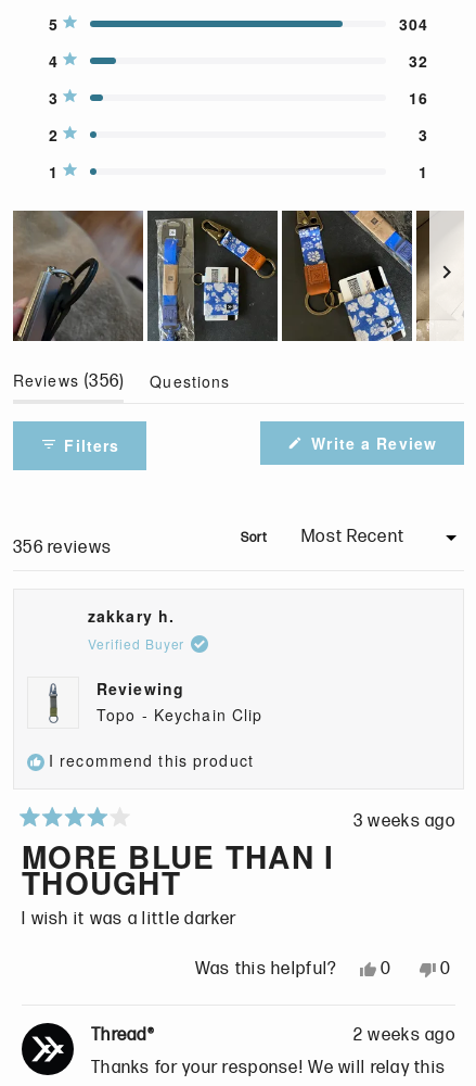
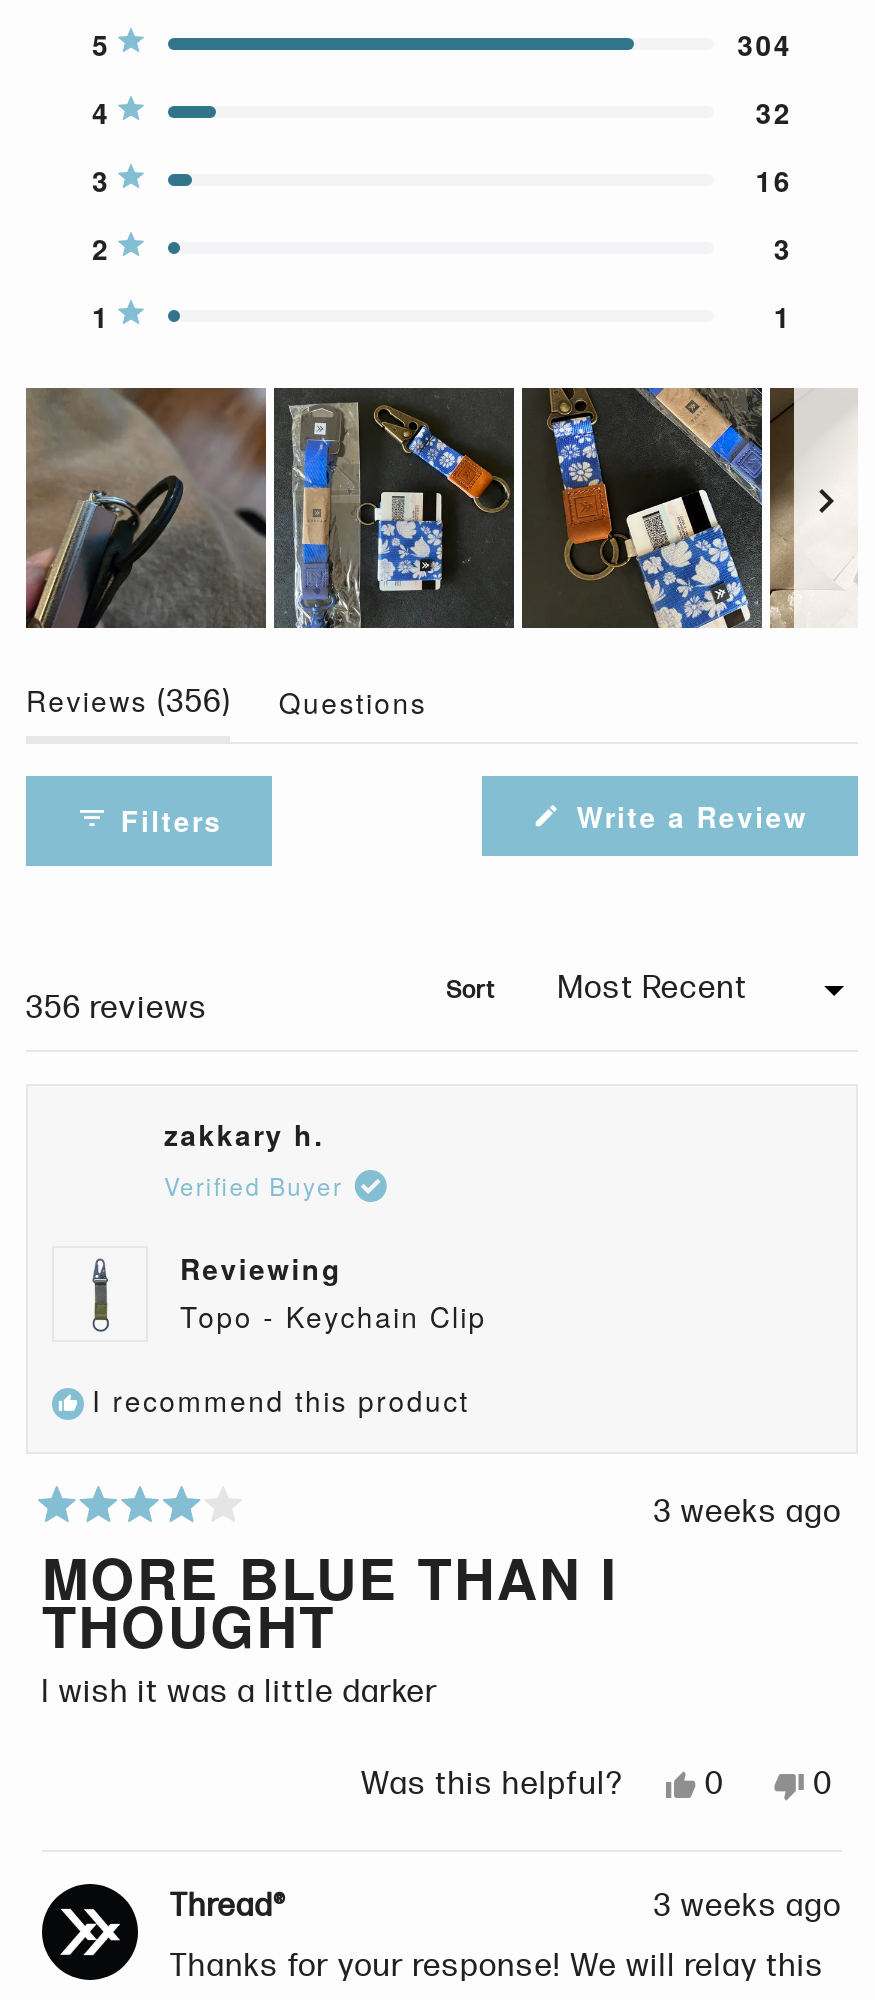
- 2 weeks ago
+ 3 weeks ago
